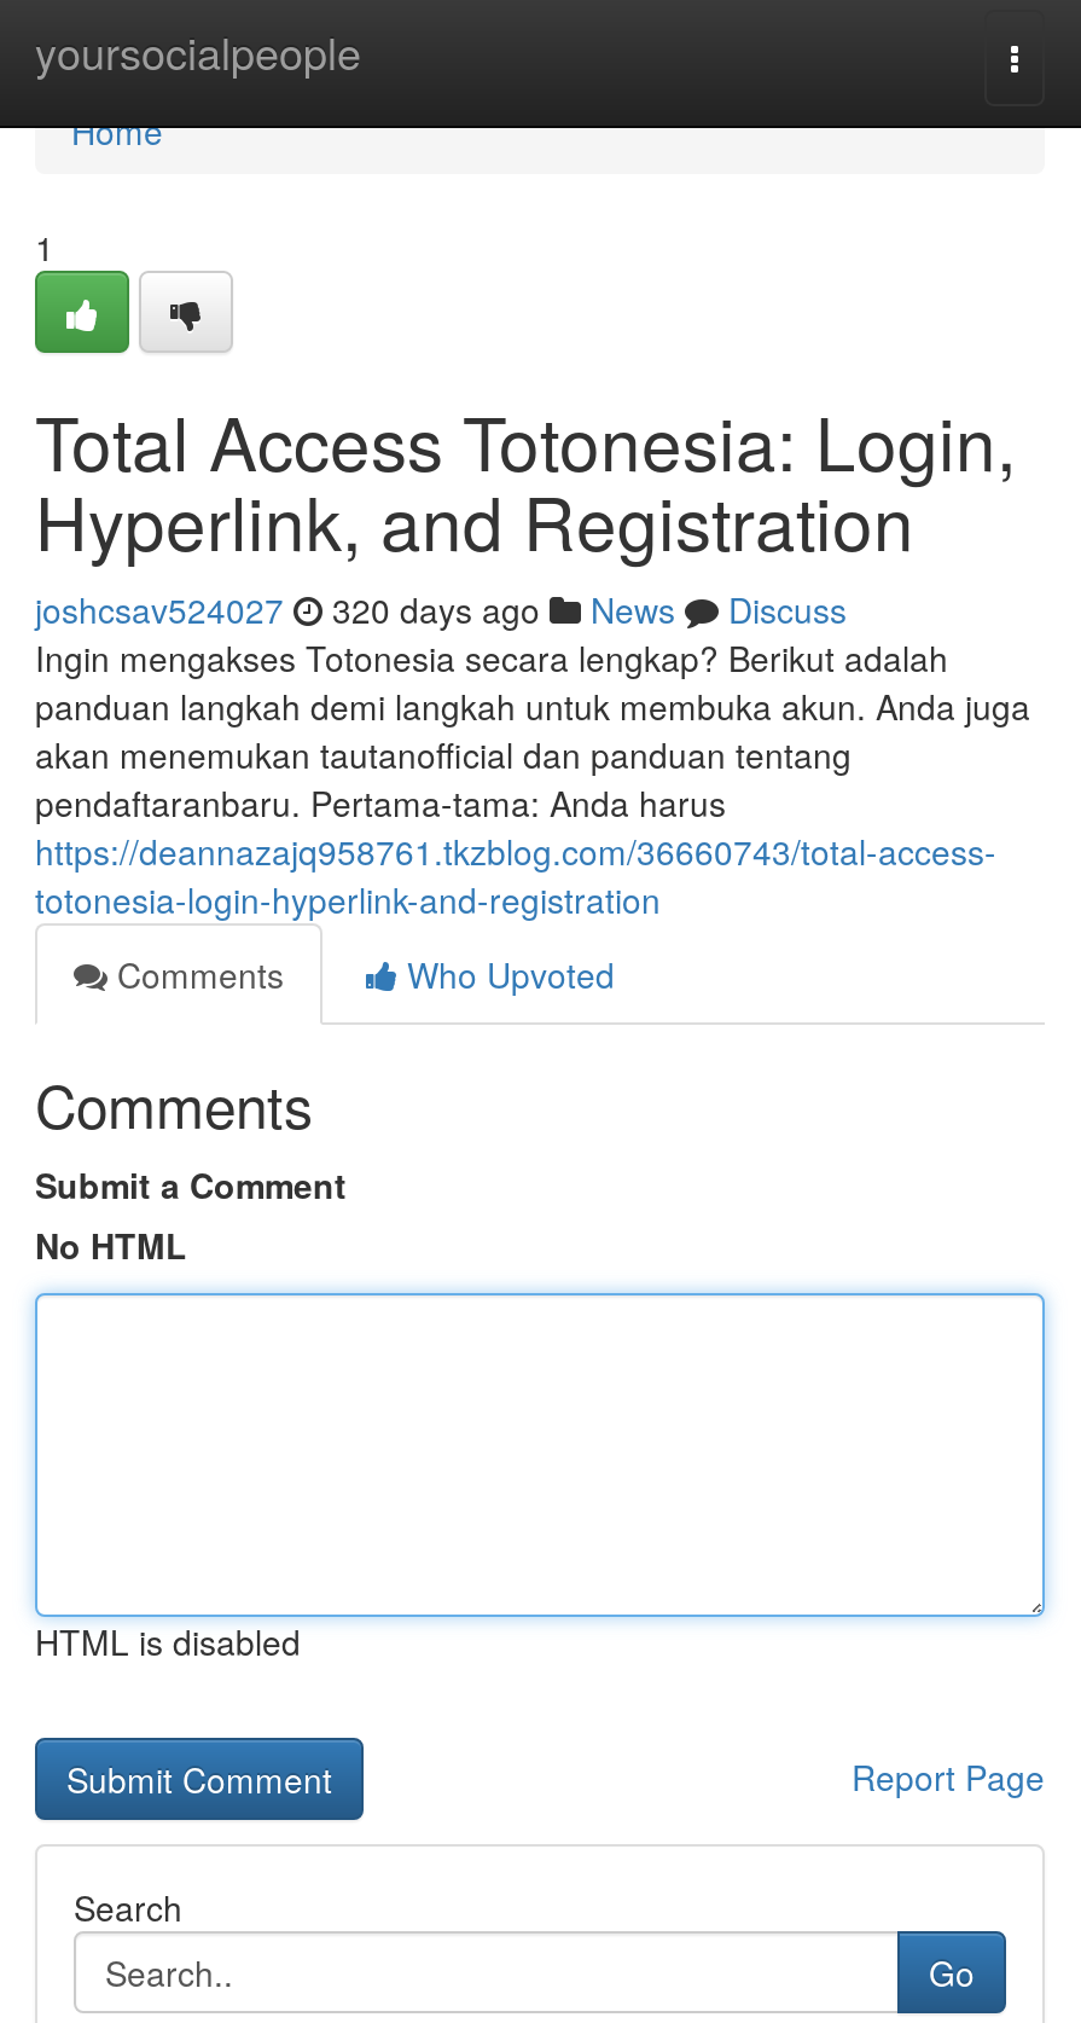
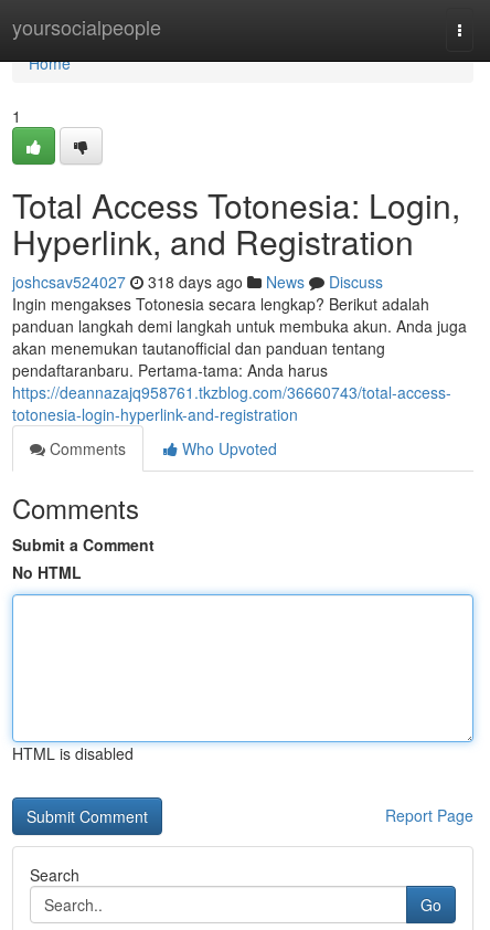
- joshcsav524027 320 days ago News Discuss
+ joshcsav524027 318 days ago News Discuss
